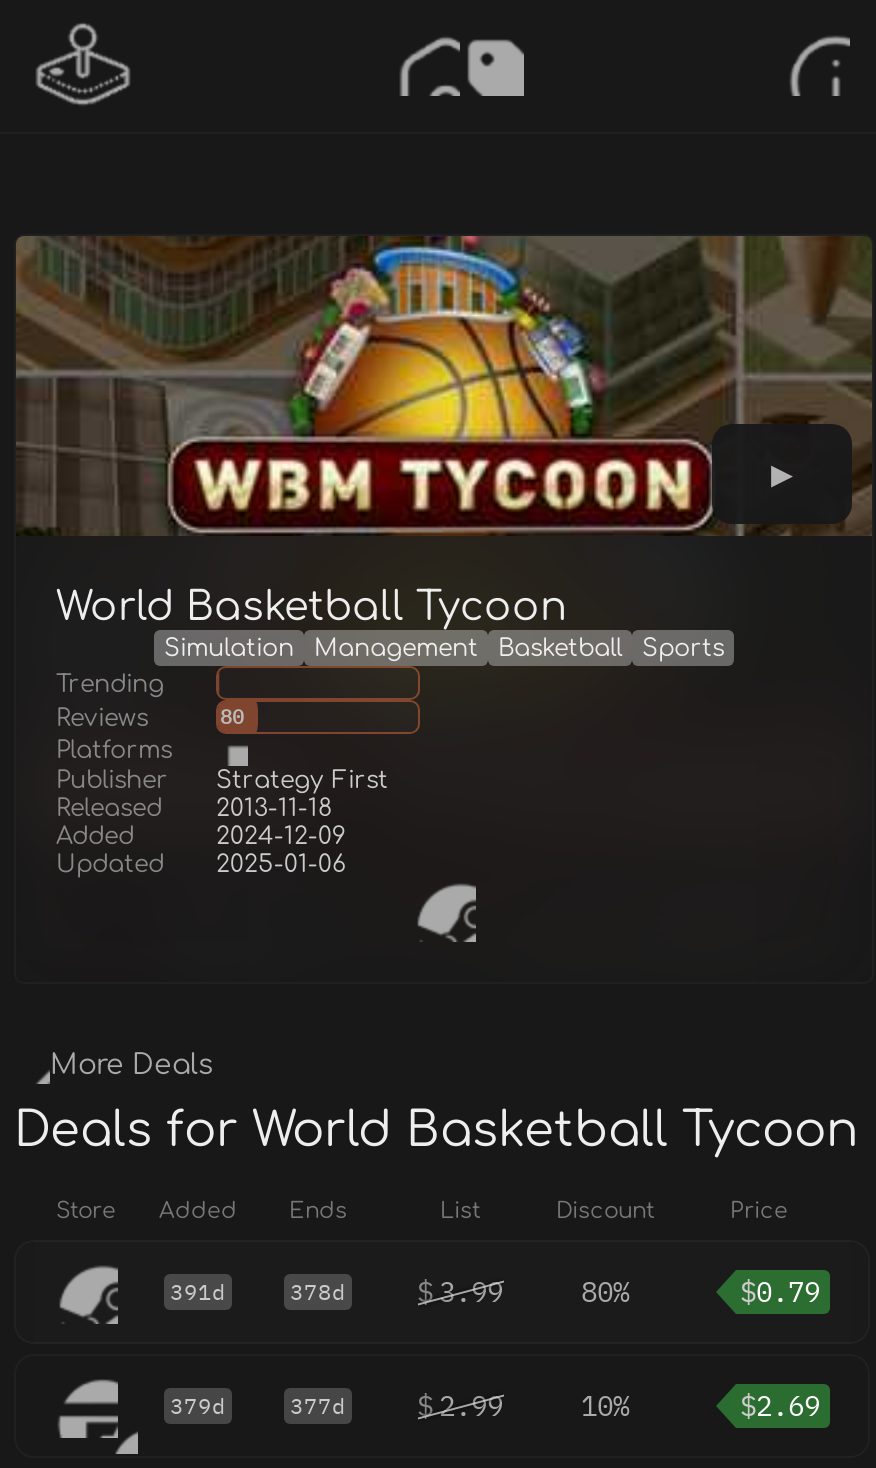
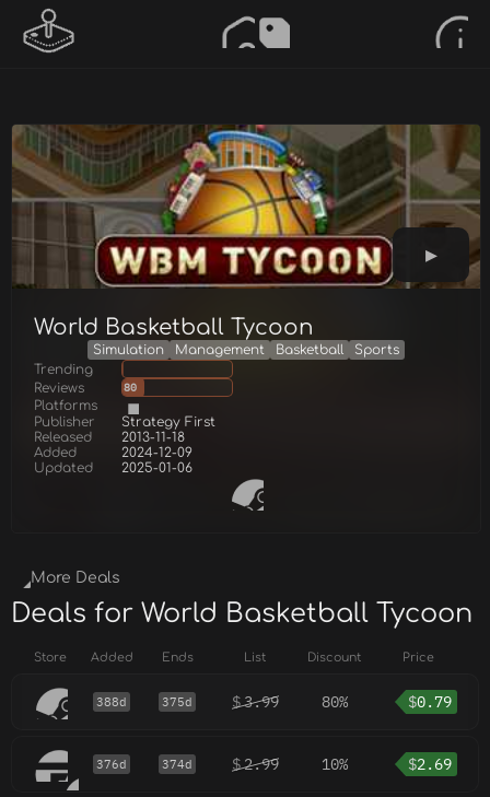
- 391d
- 378d
+ 388d
+ 375d

- 379d
- 377d
+ 376d
+ 374d
